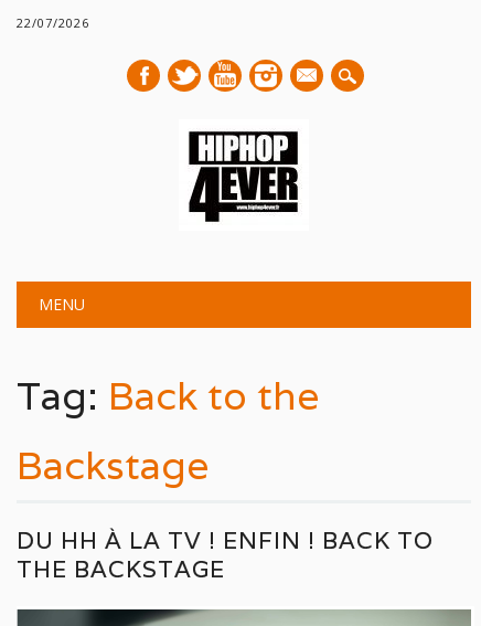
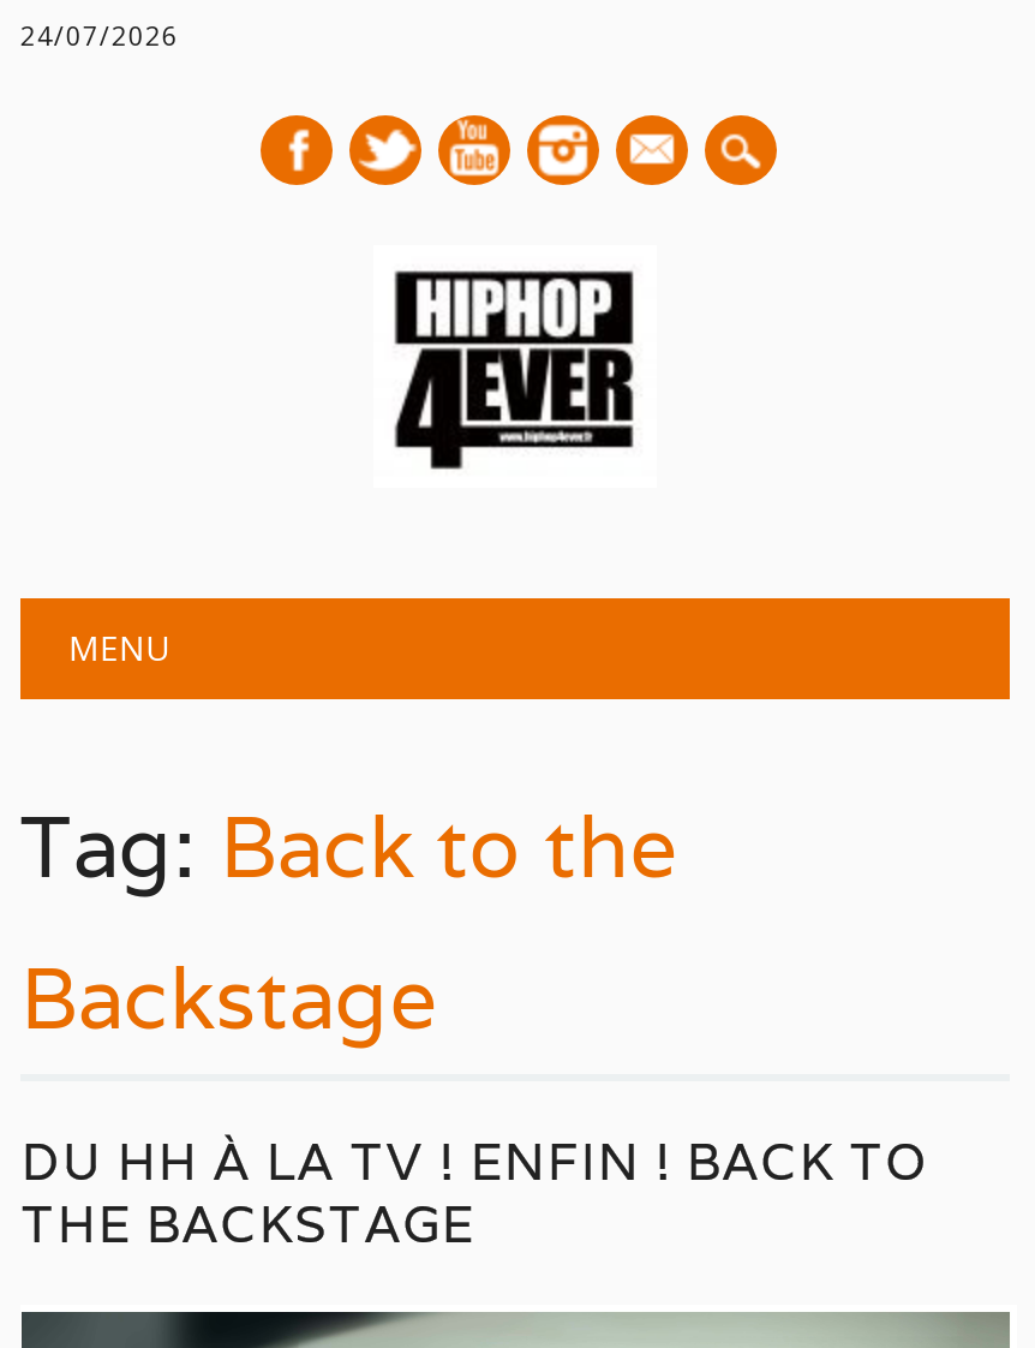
- 22/07/2026
+ 24/07/2026
